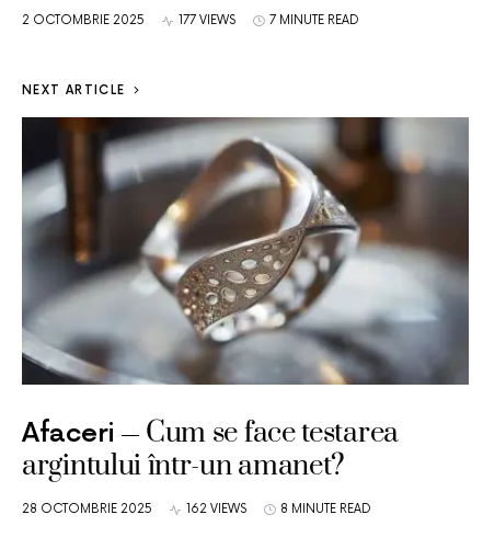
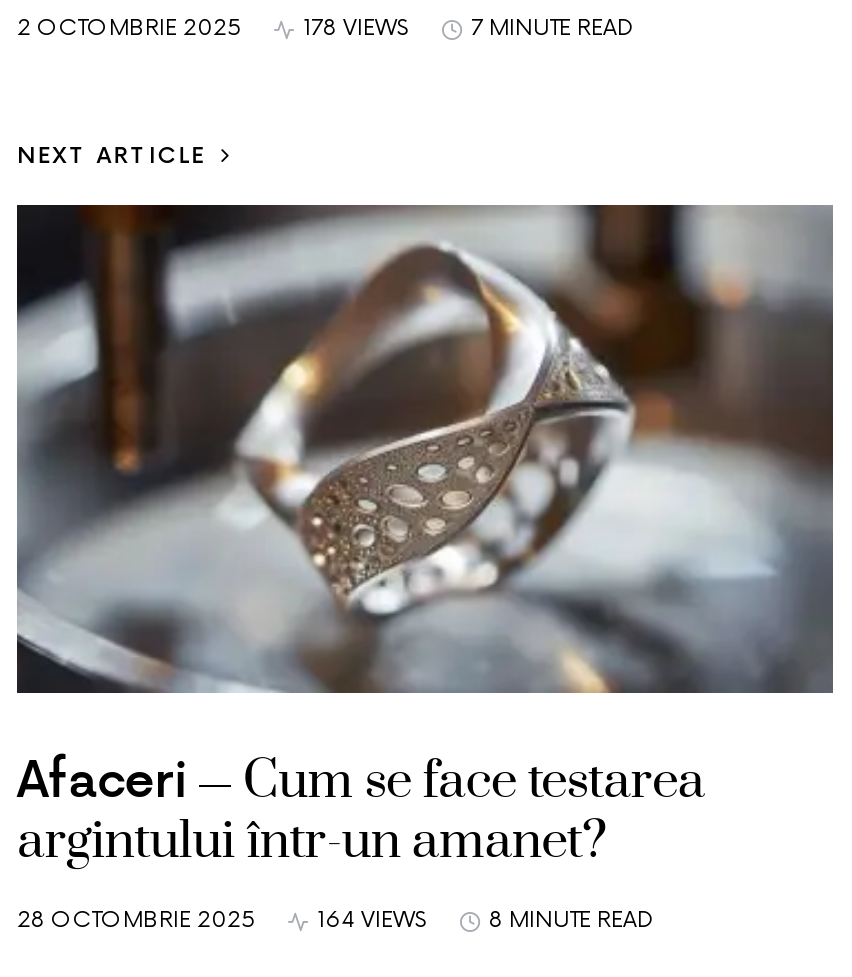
- 177 VIEWS
+ 178 VIEWS

- 162 VIEWS
+ 164 VIEWS
